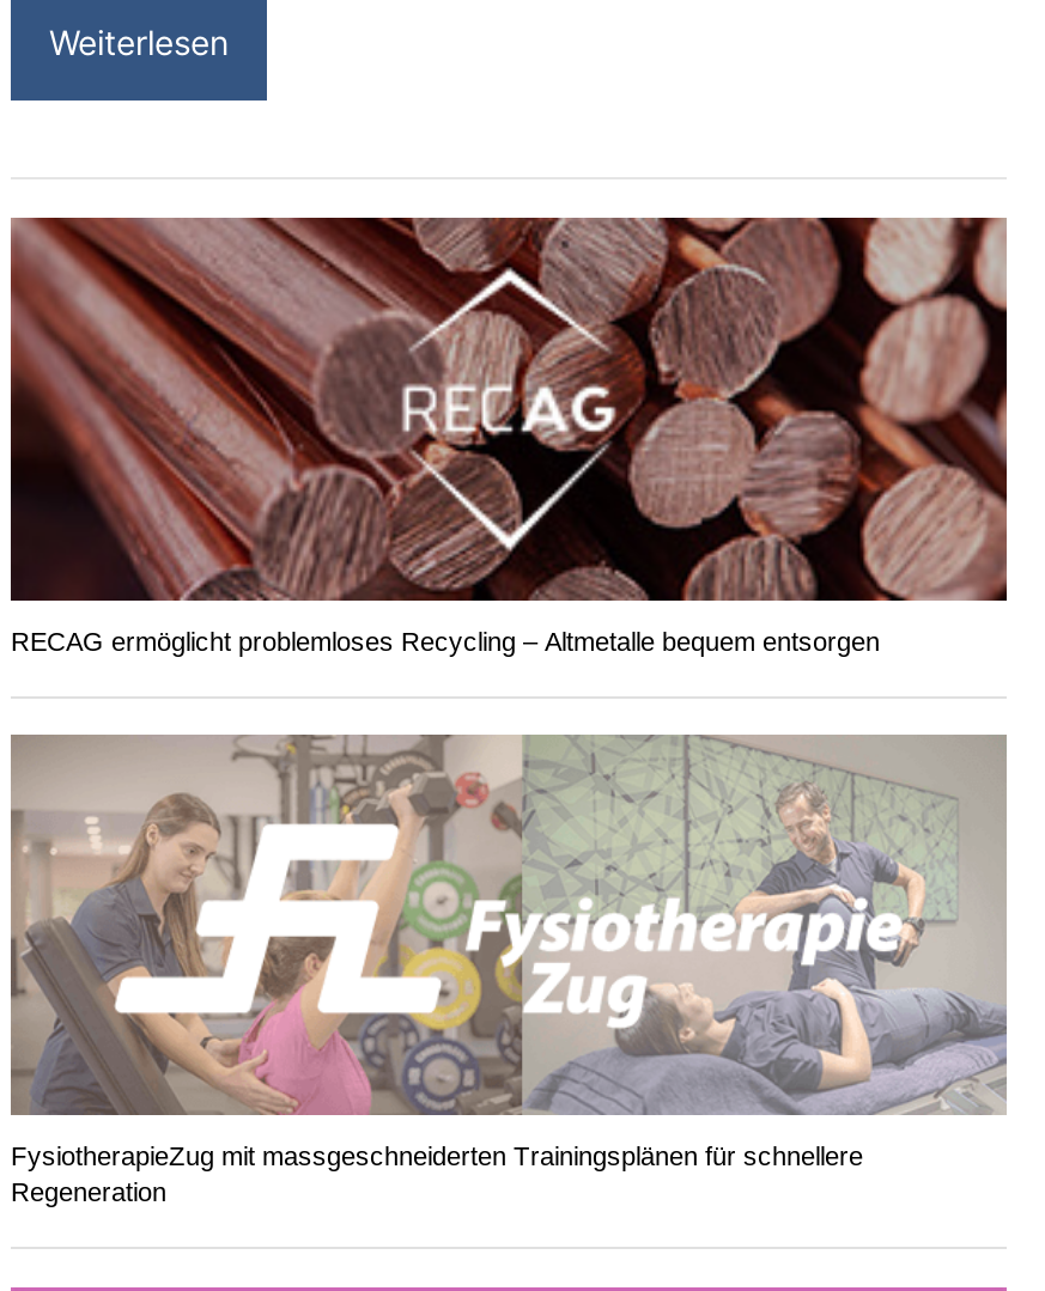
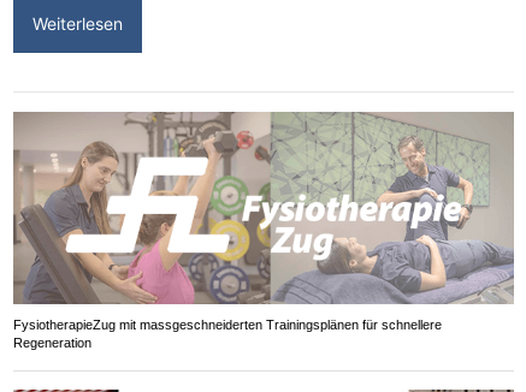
- [image]
- RECAG ermöglicht problemloses Recycling – Altmetalle bequem entsorgen
